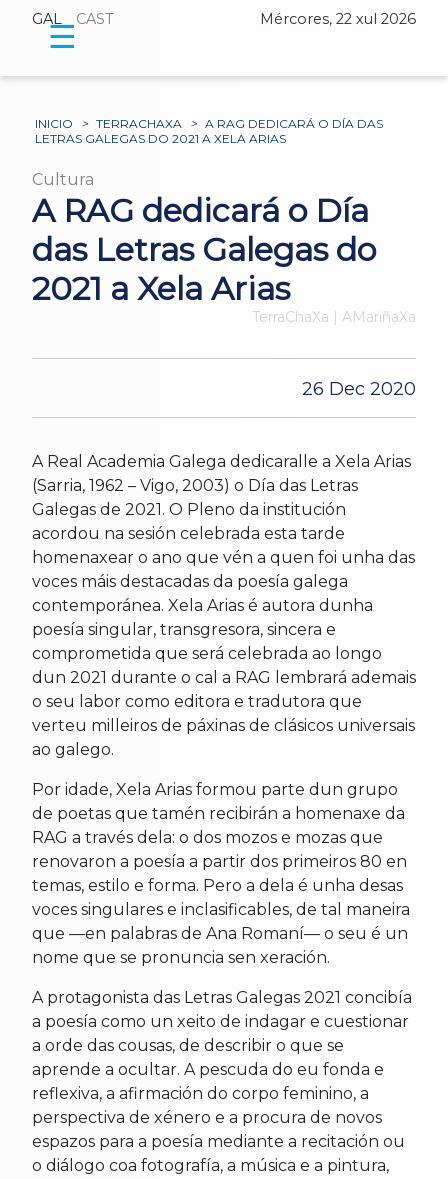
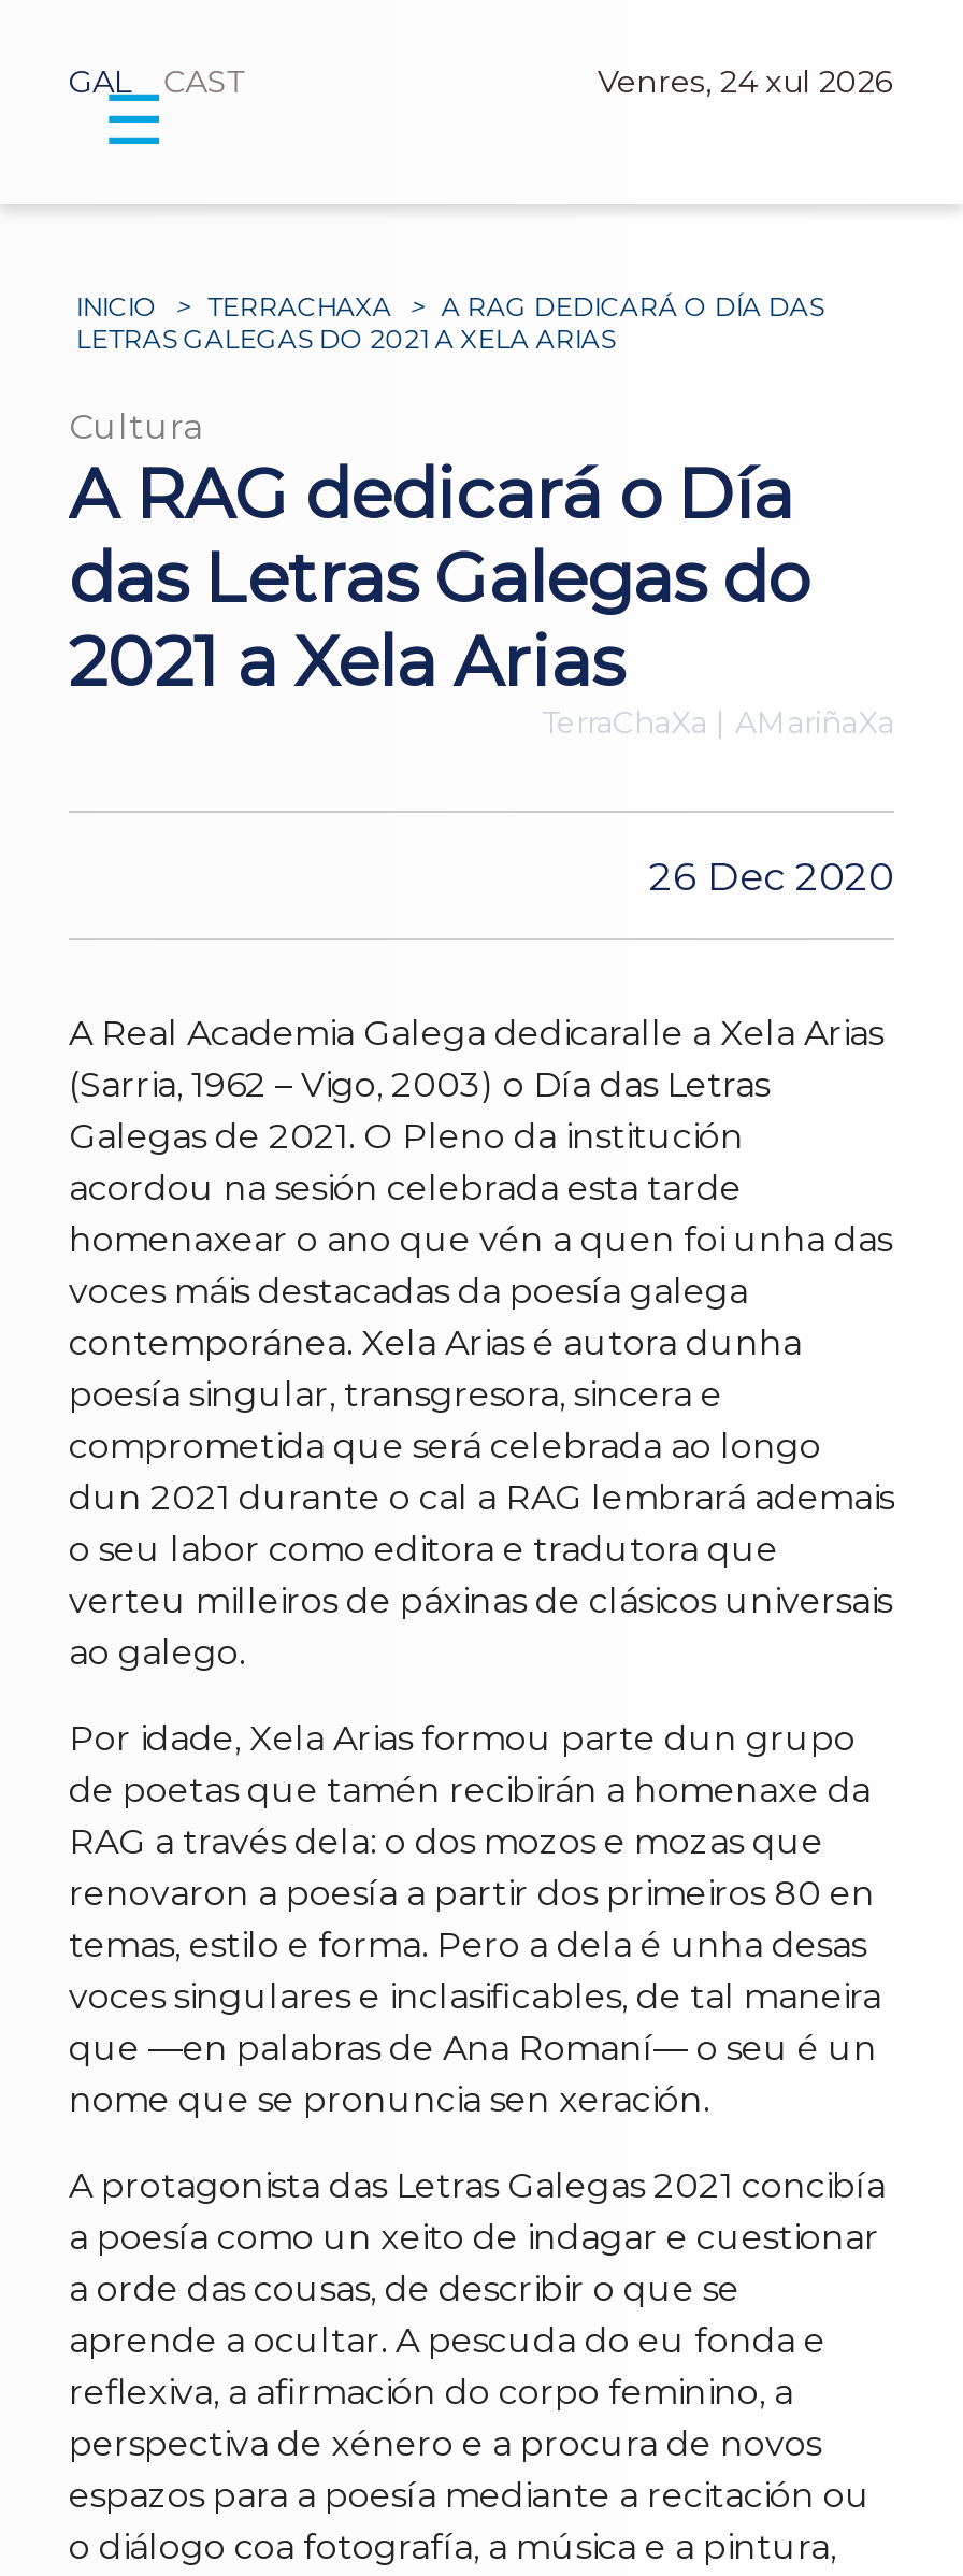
- Mércores, 22 xul 2026
+ Venres, 24 xul 2026
